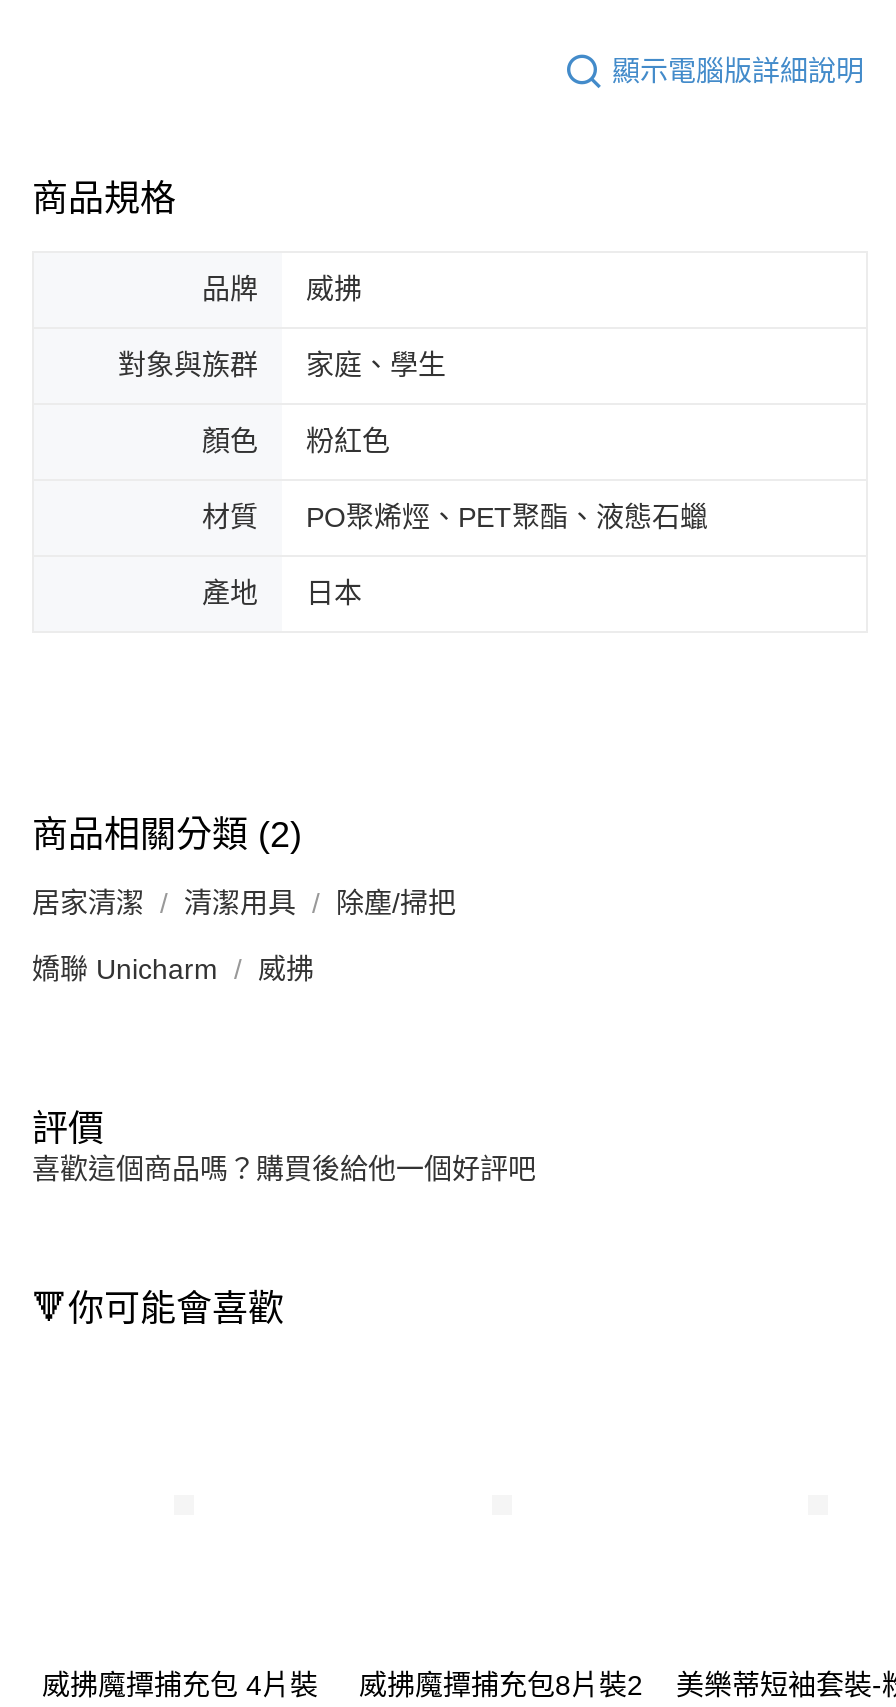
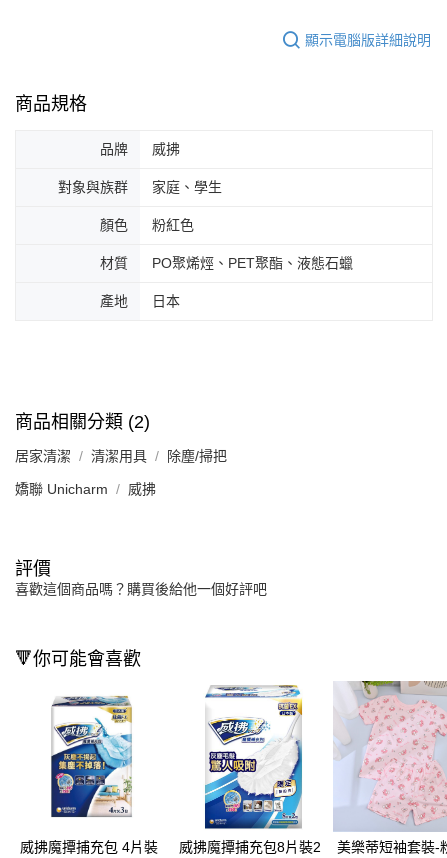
+ [image]

+ [image]

+ [image]
